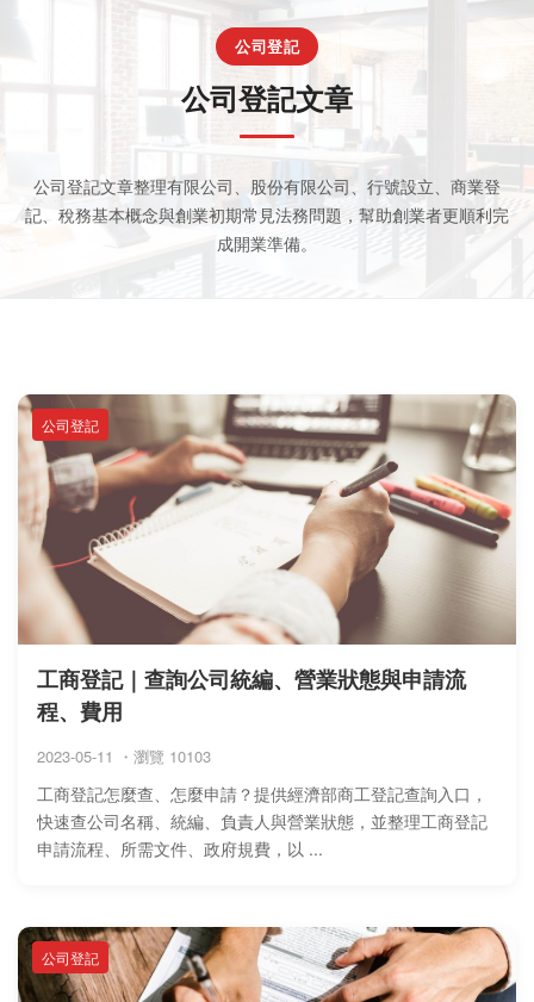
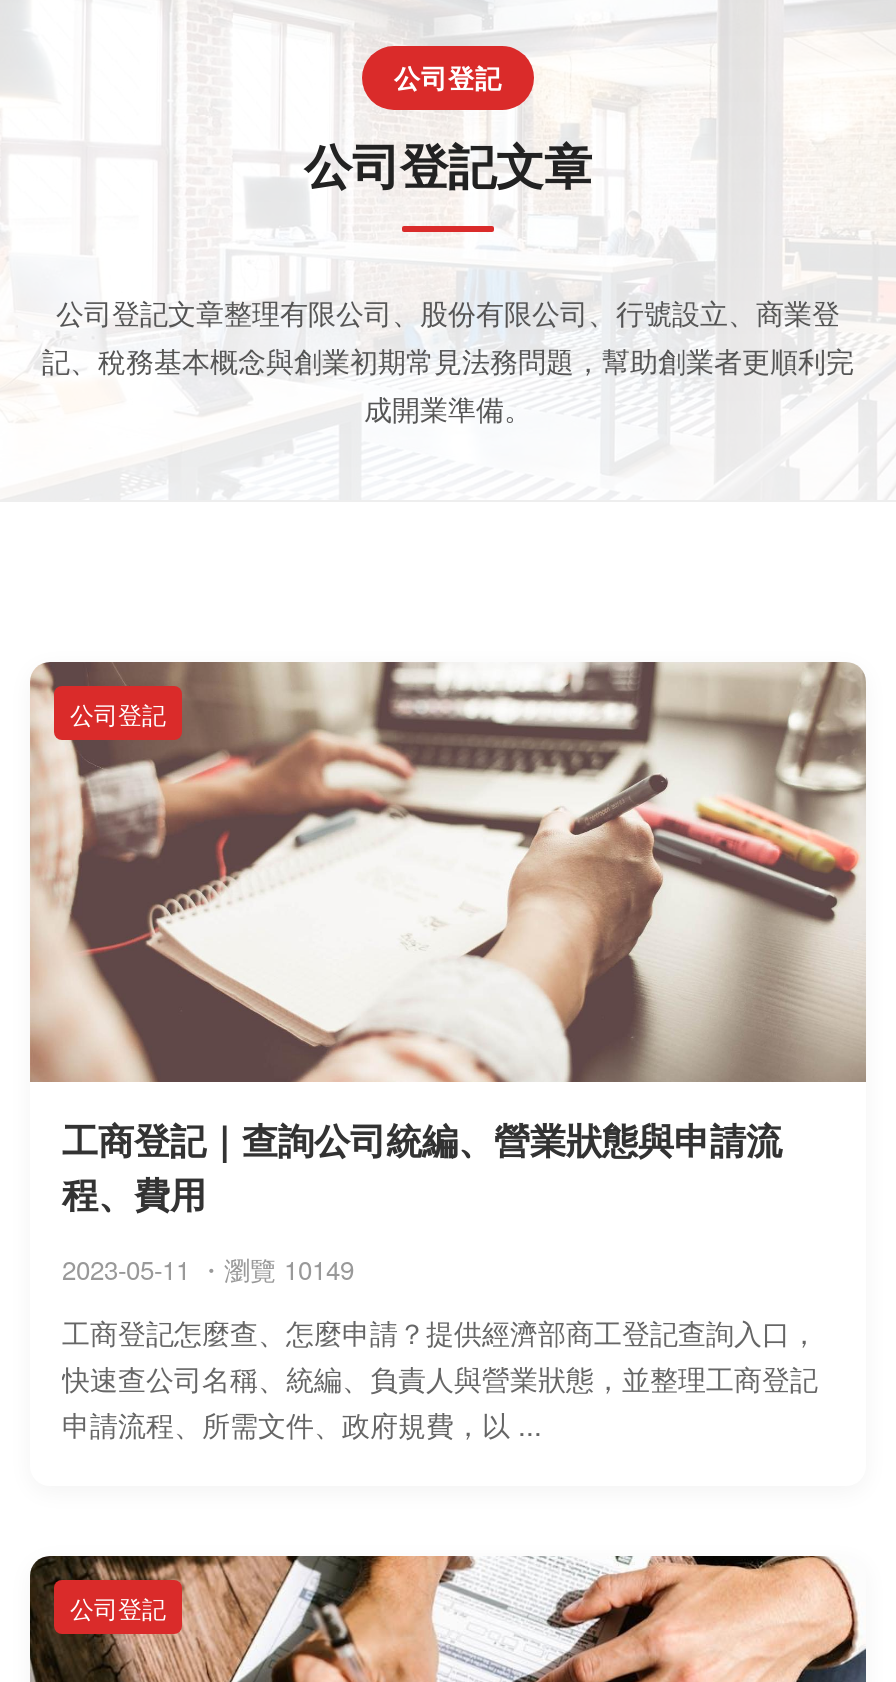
- 2023-05-11 ・瀏覽 10103
+ 2023-05-11 ・瀏覽 10149
